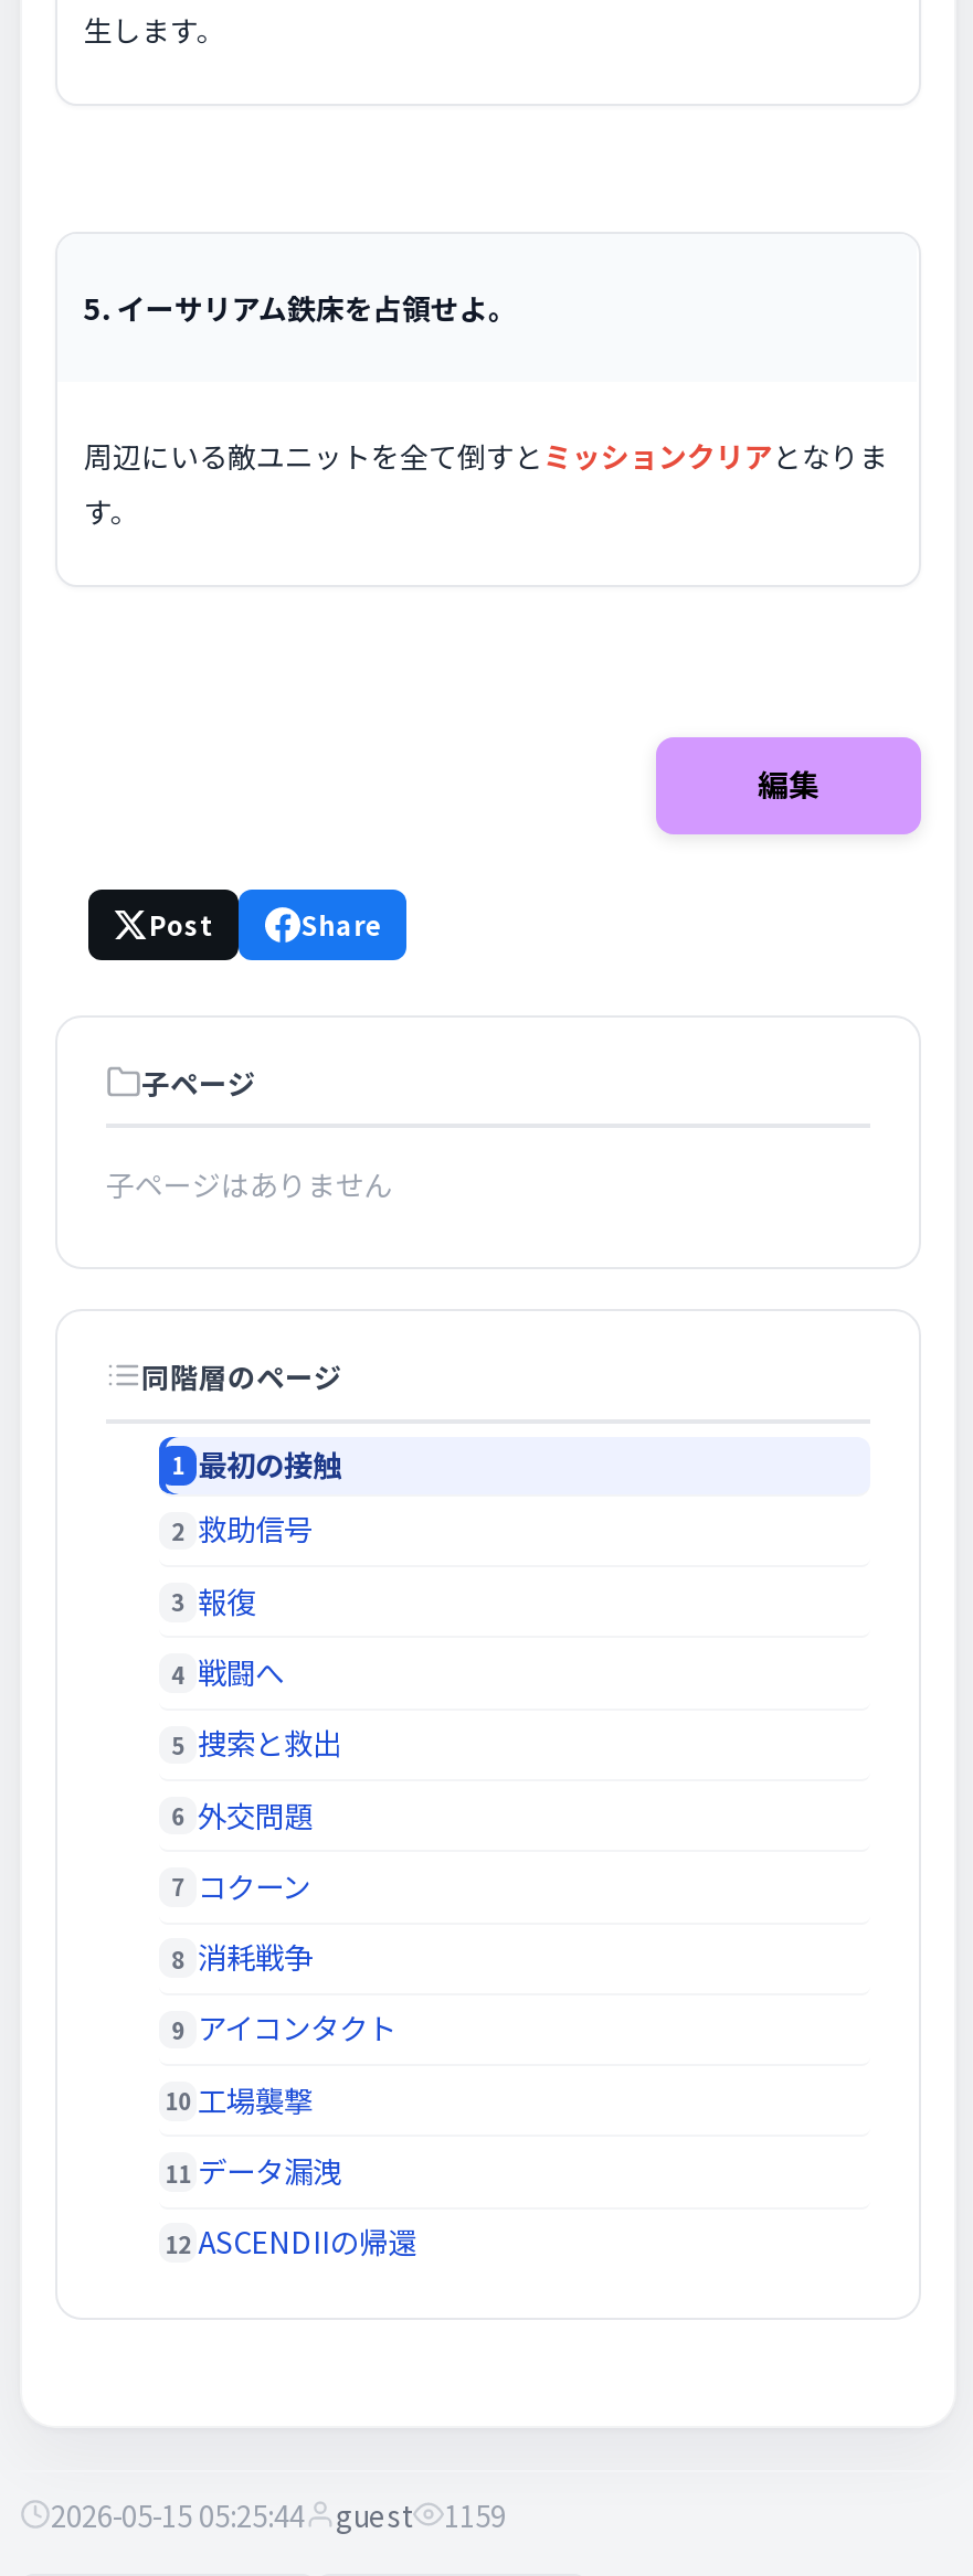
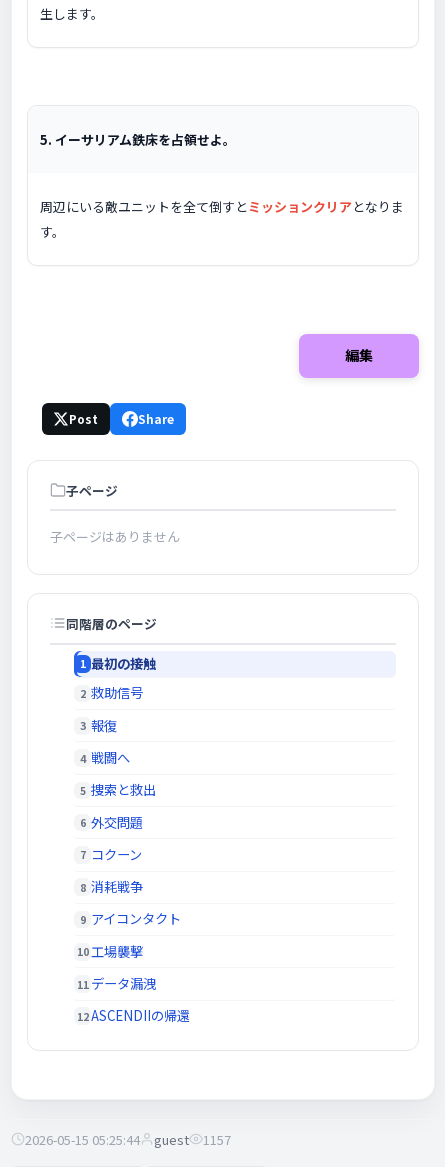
- 2026-05-15 05:25:44 guest 1159
+ 2026-05-15 05:25:44 guest 1157
